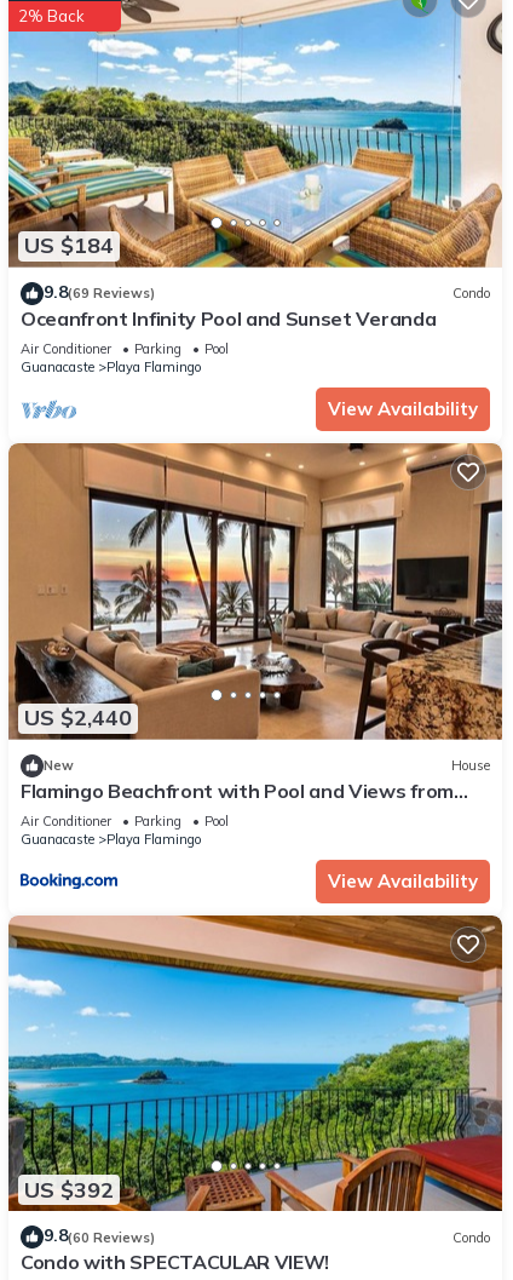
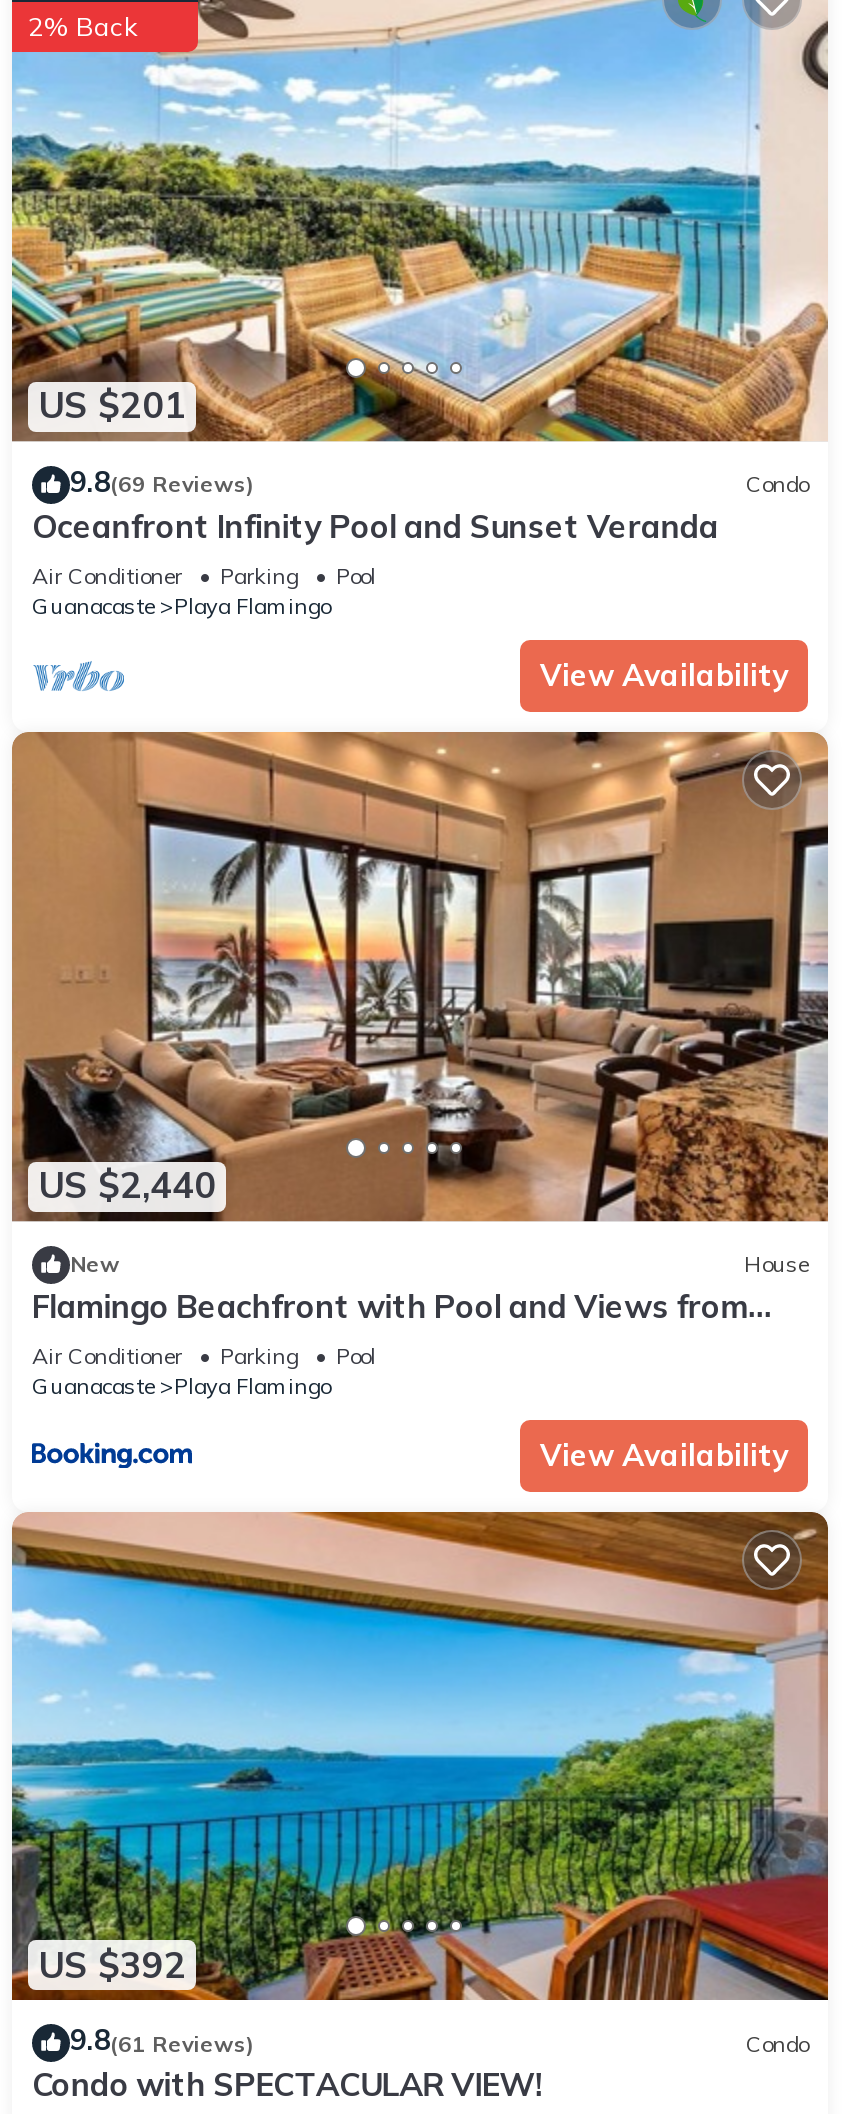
- US $184
+ US $201

- 9.8(60 Reviews)
+ 9.8(61 Reviews)
